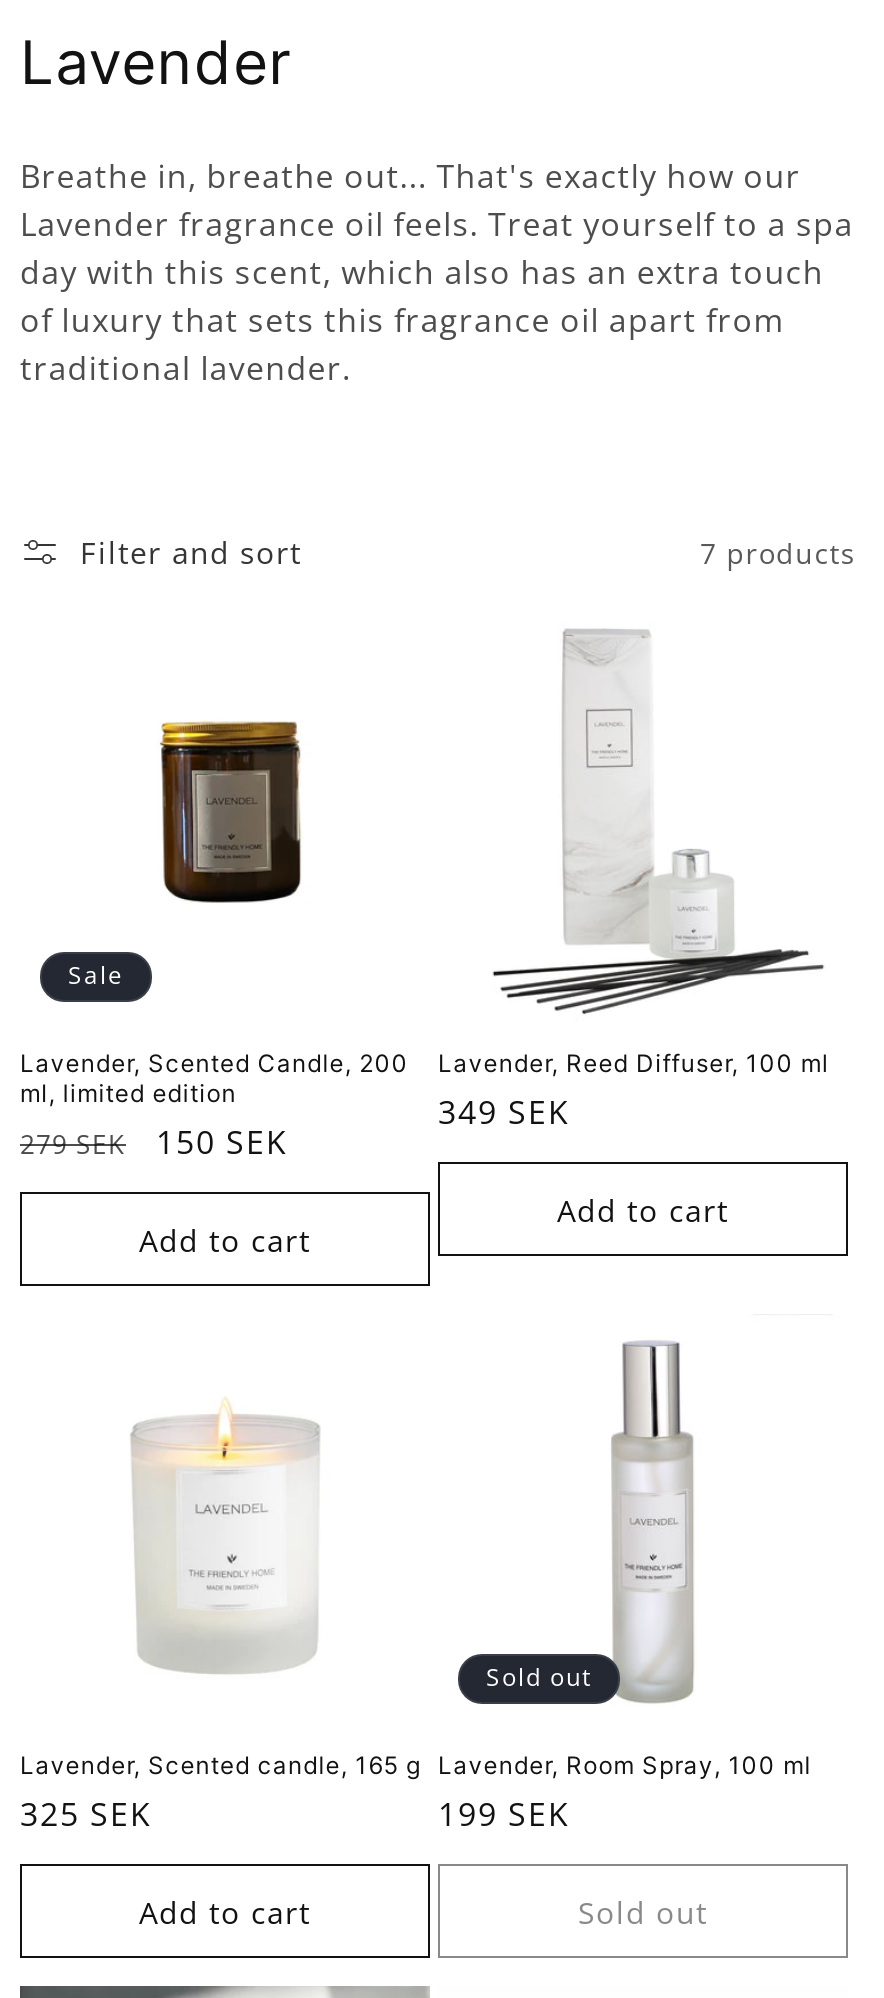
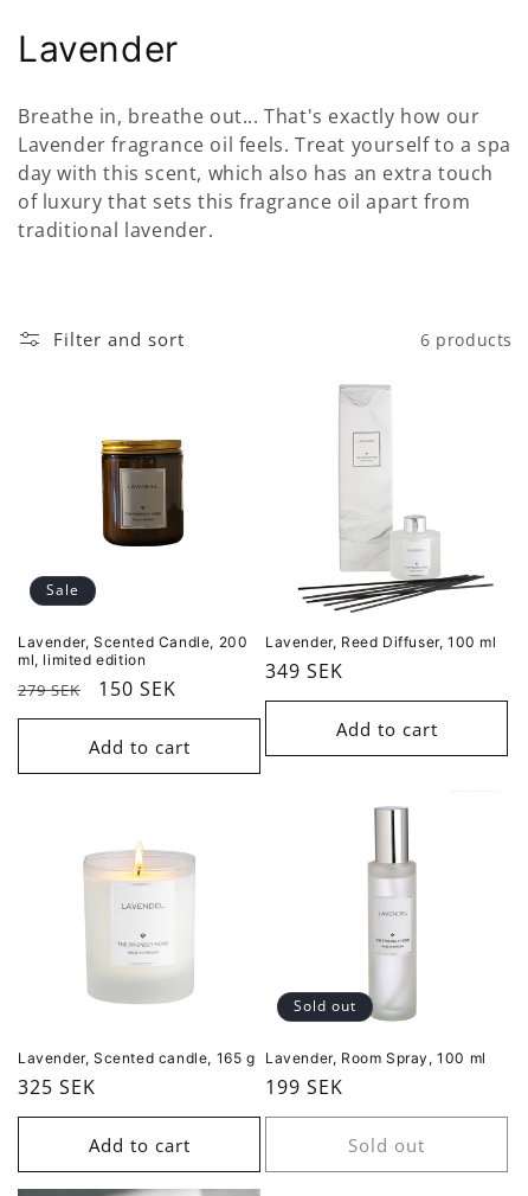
- 7 products
+ 6 products
